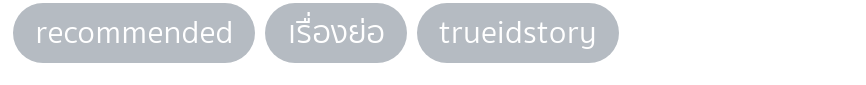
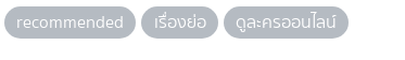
- trueidstory
+ ดูละครออนไลน์
